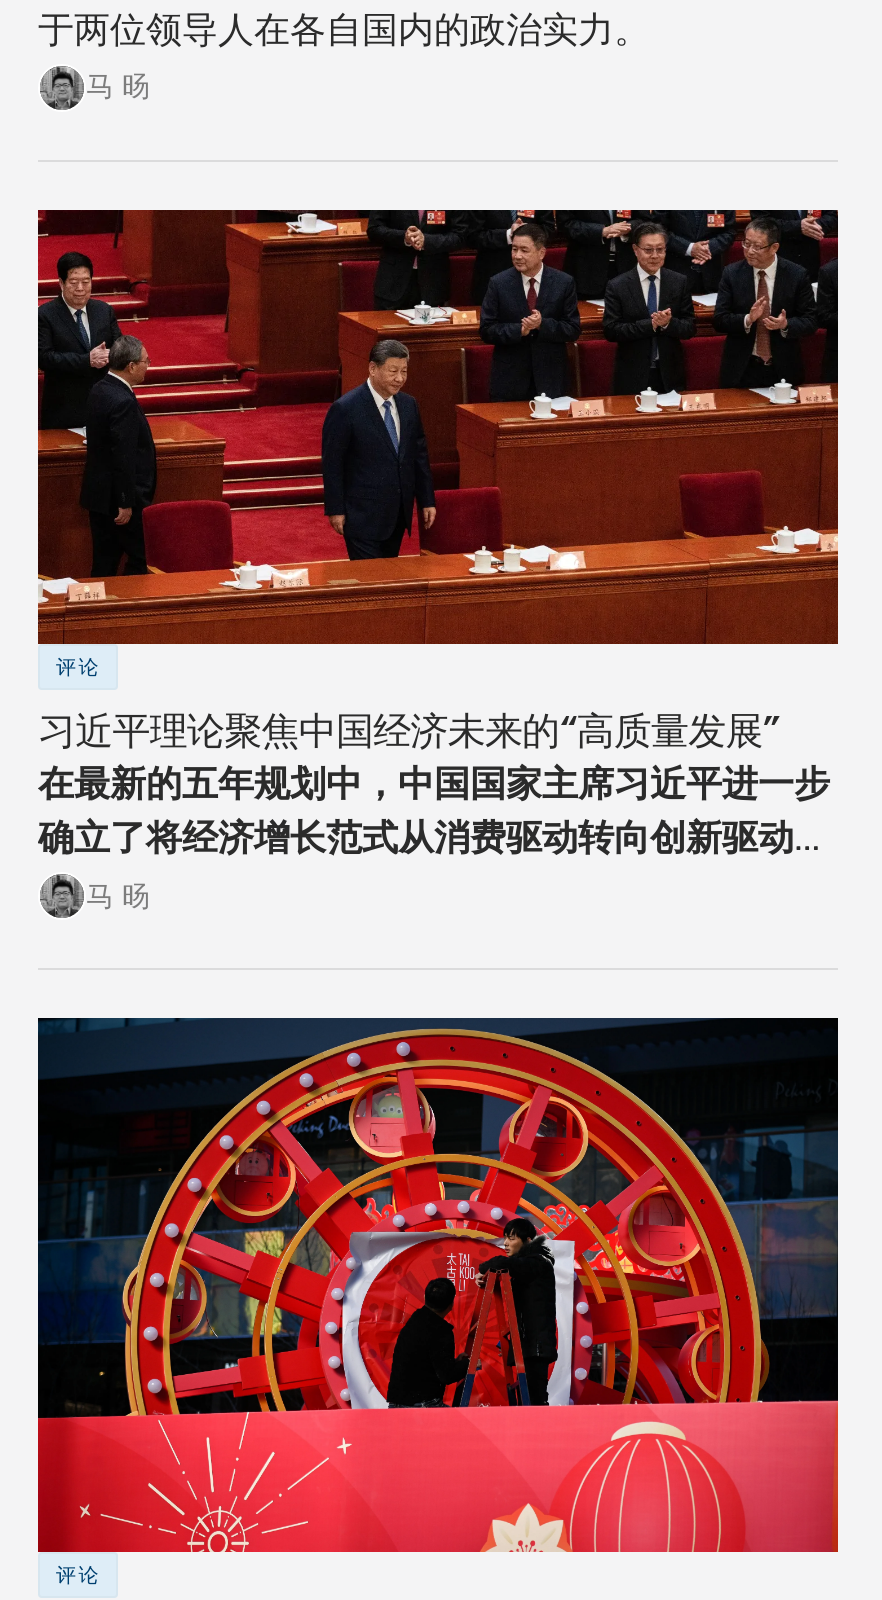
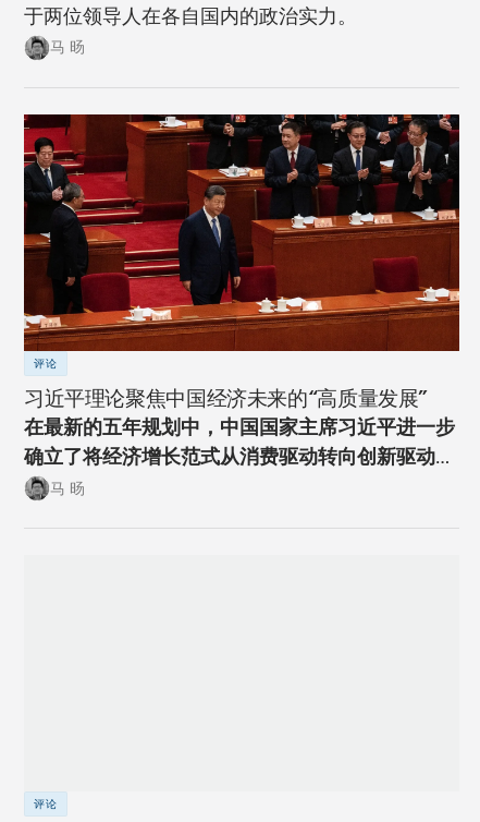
- [image]
